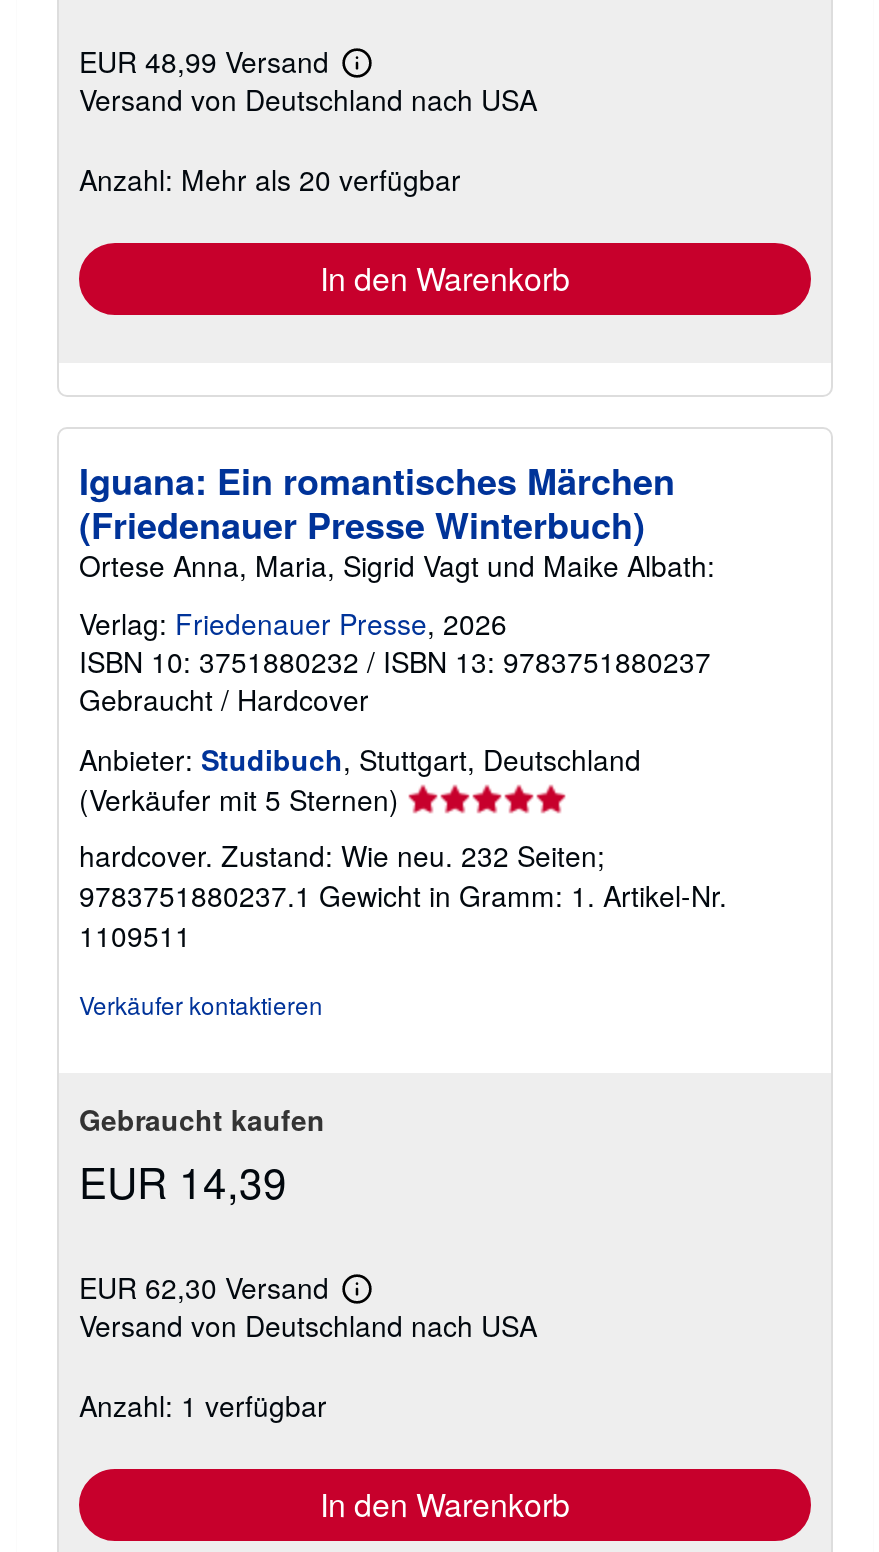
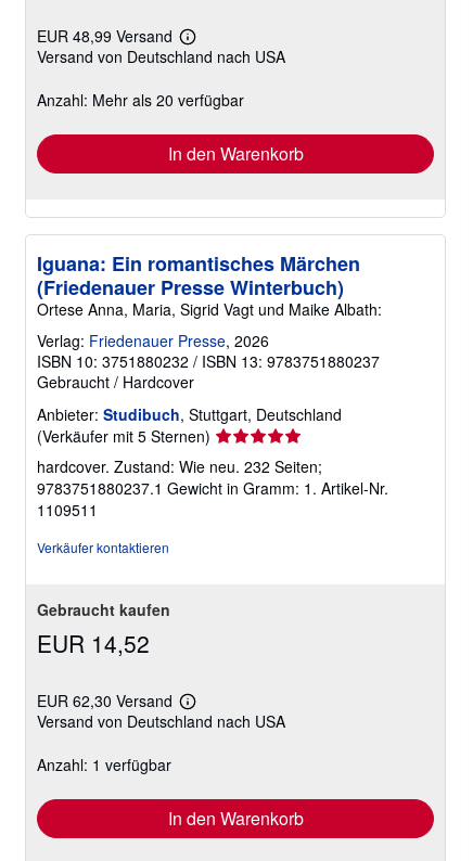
- EUR 14,39
+ EUR 14,52
